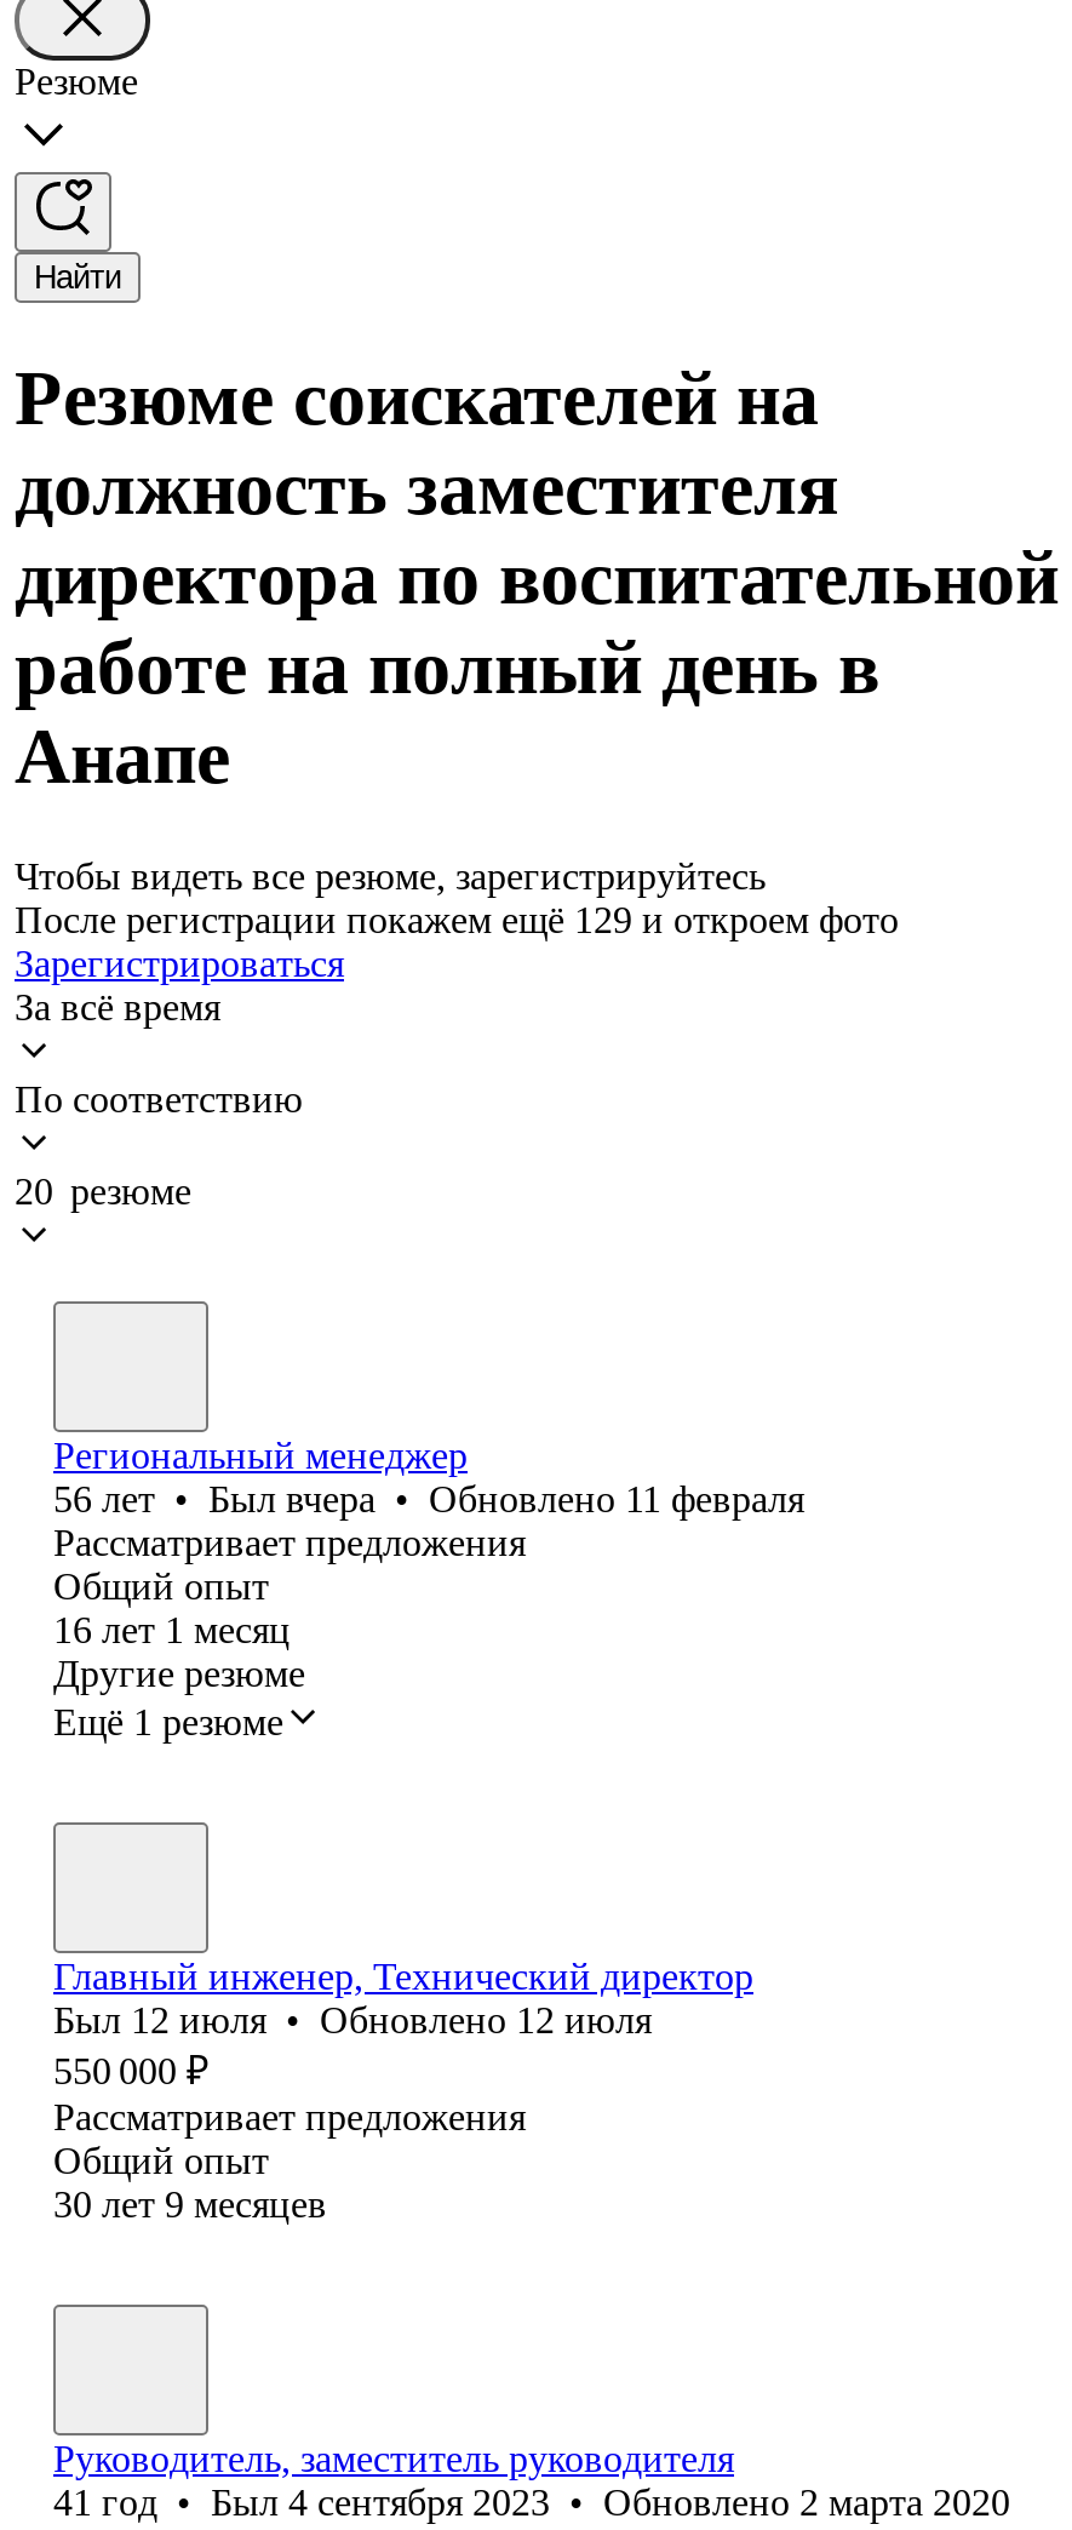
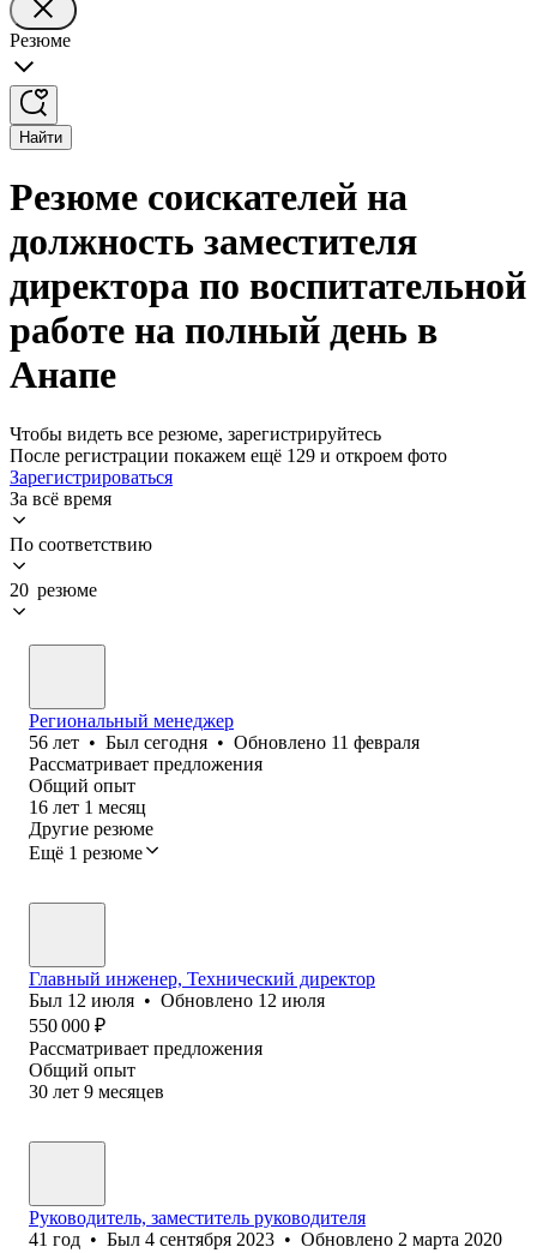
- 56 лет • Был вчера • Обновлено 11 февраля
+ 56 лет • Был сегодня • Обновлено 11 февраля
